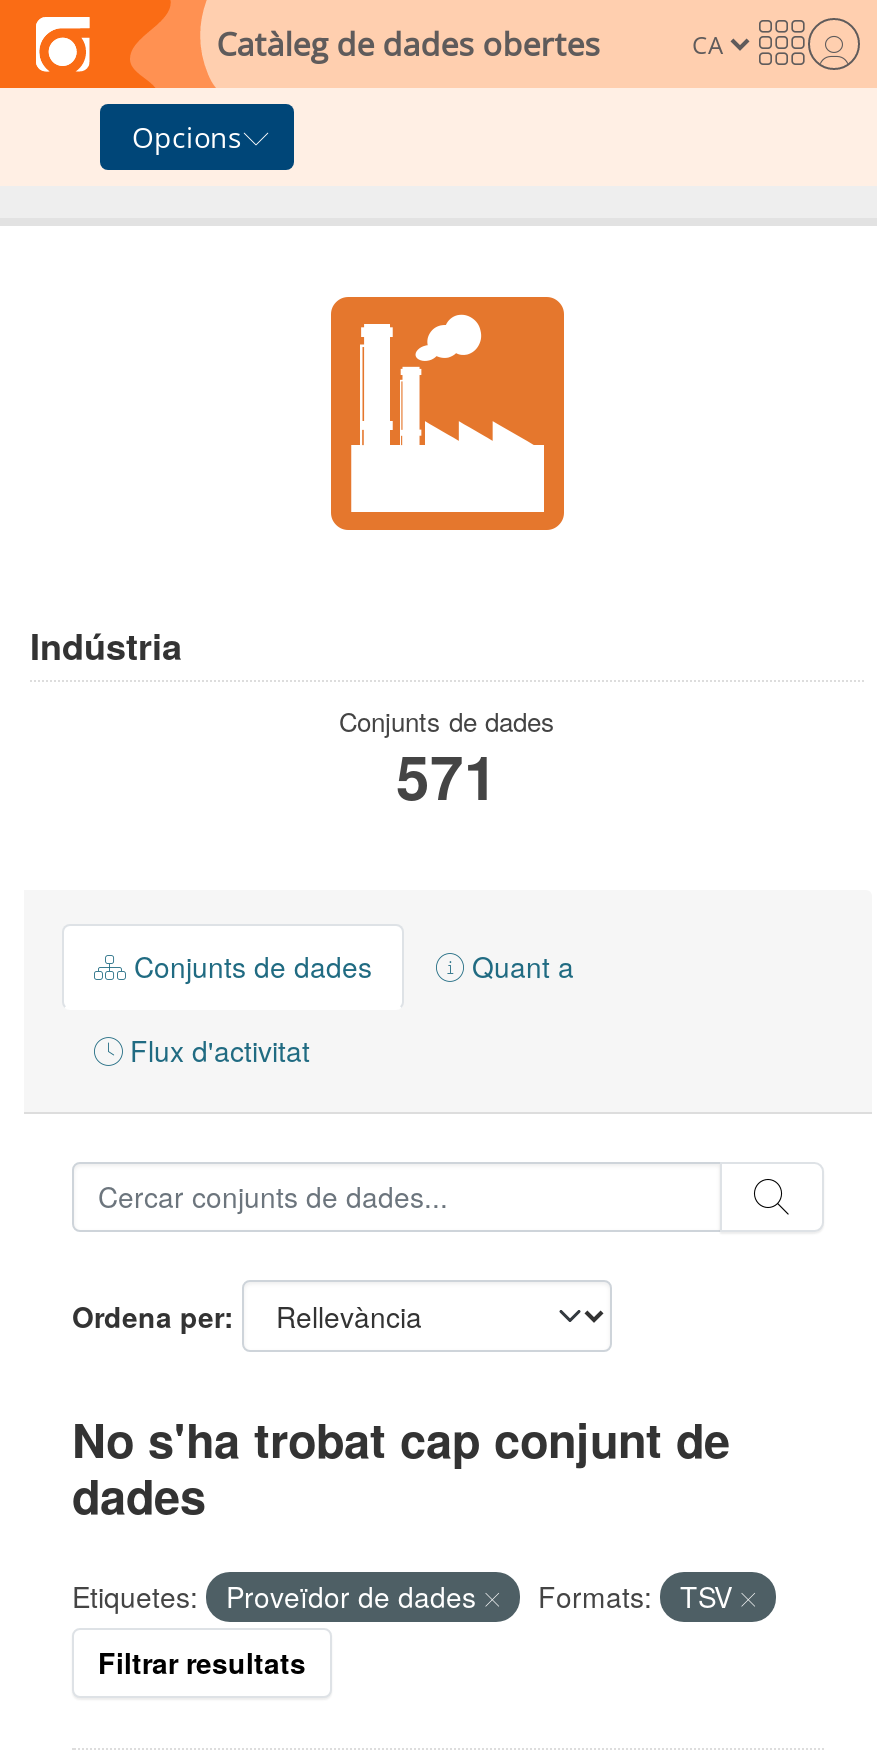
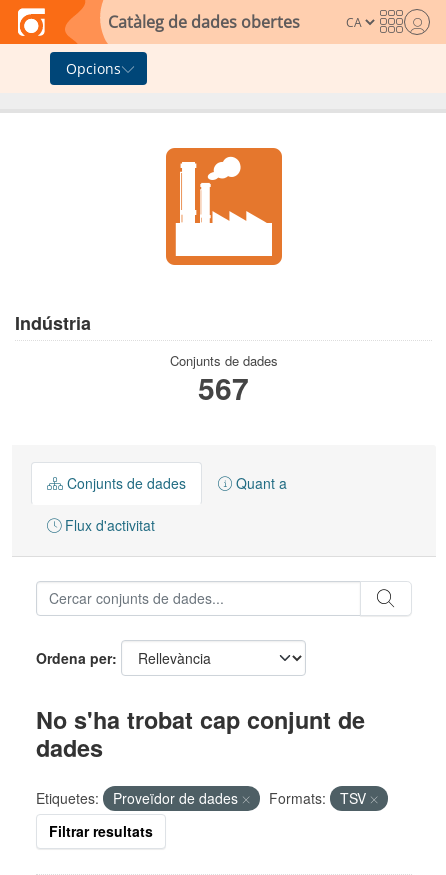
- 571
+ 567
